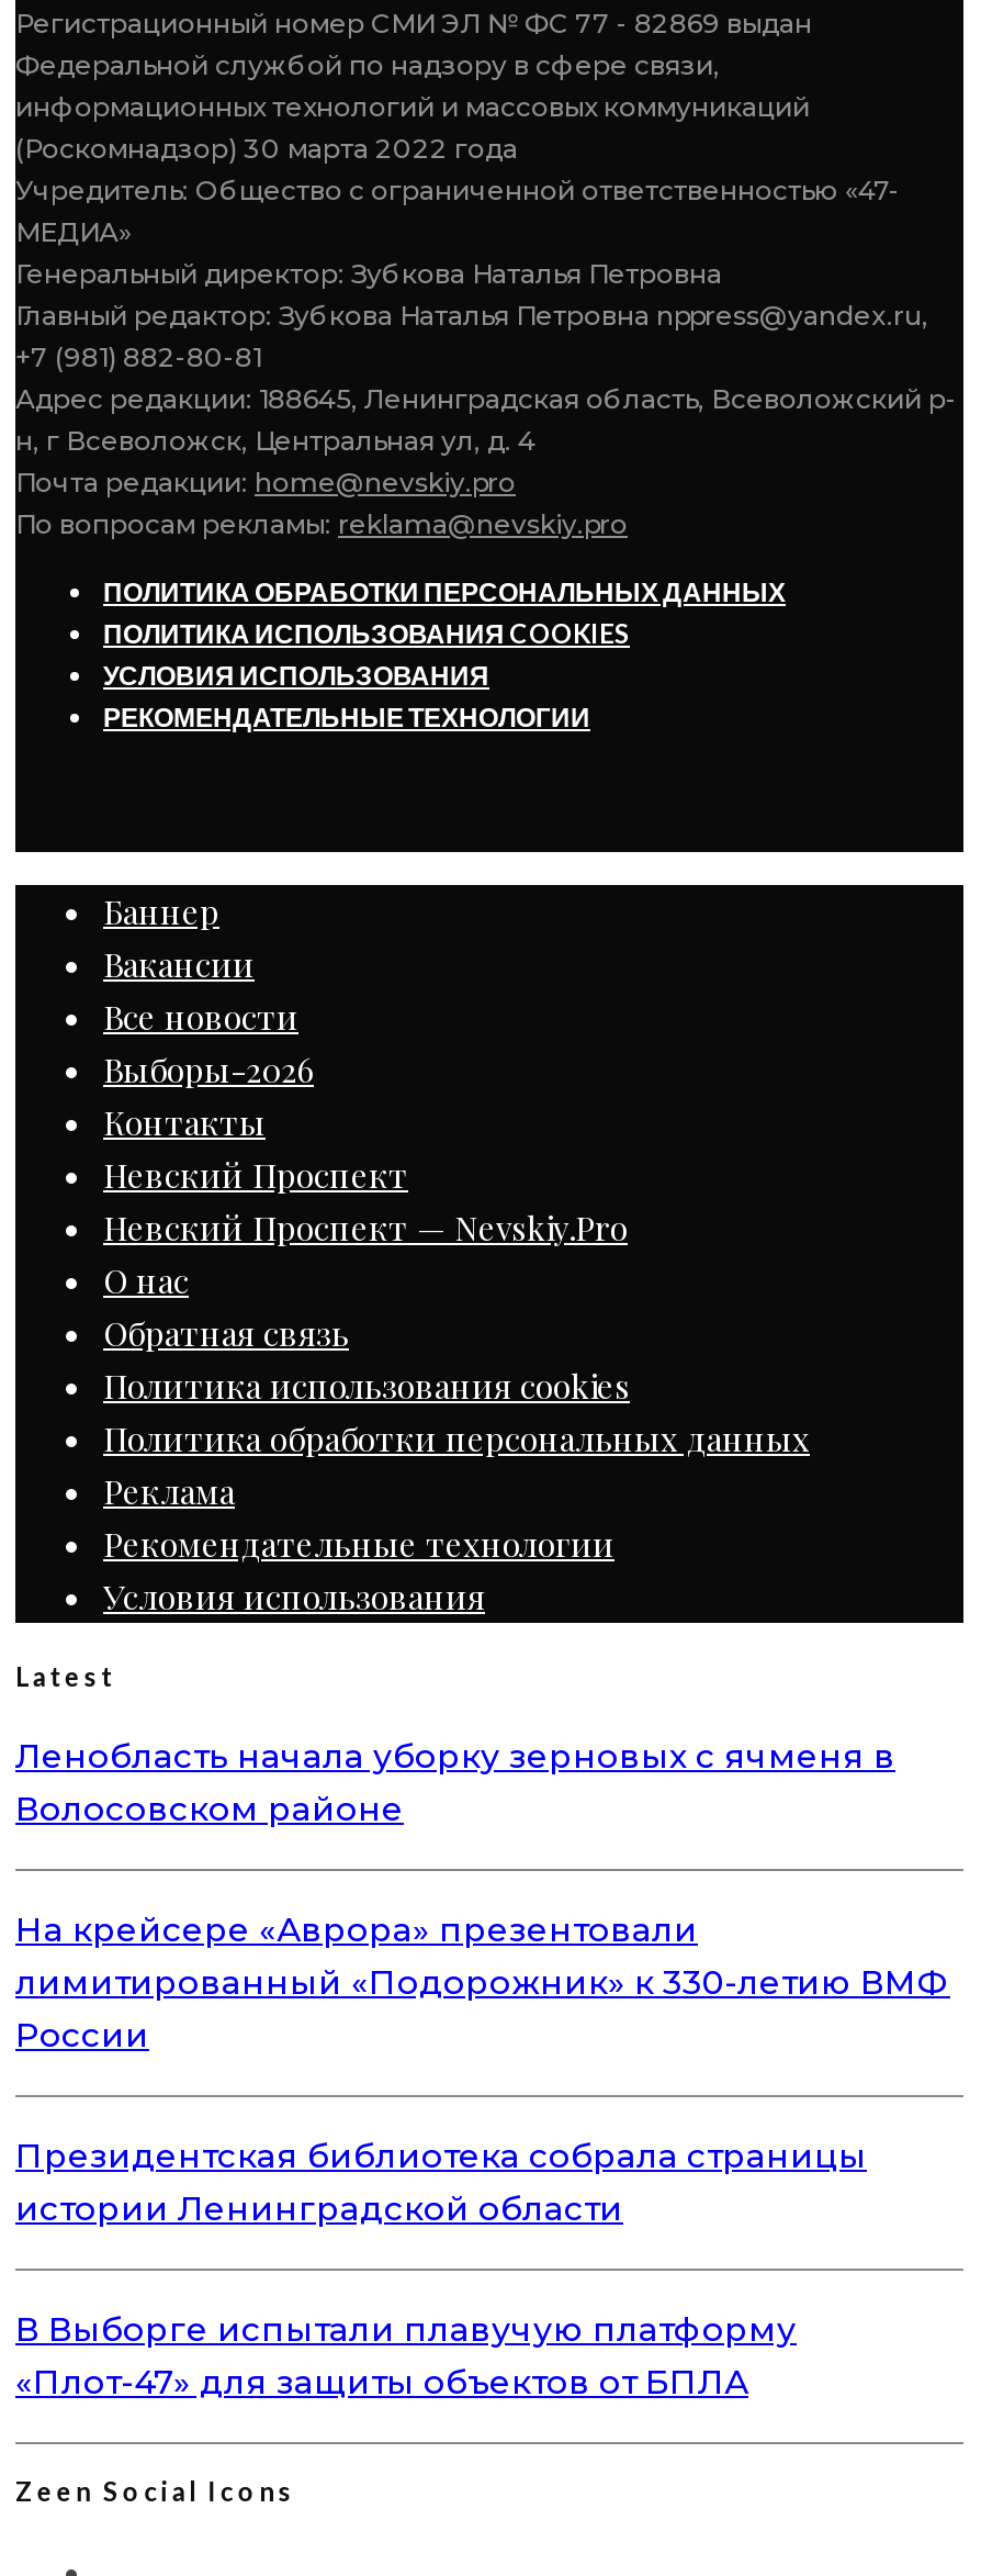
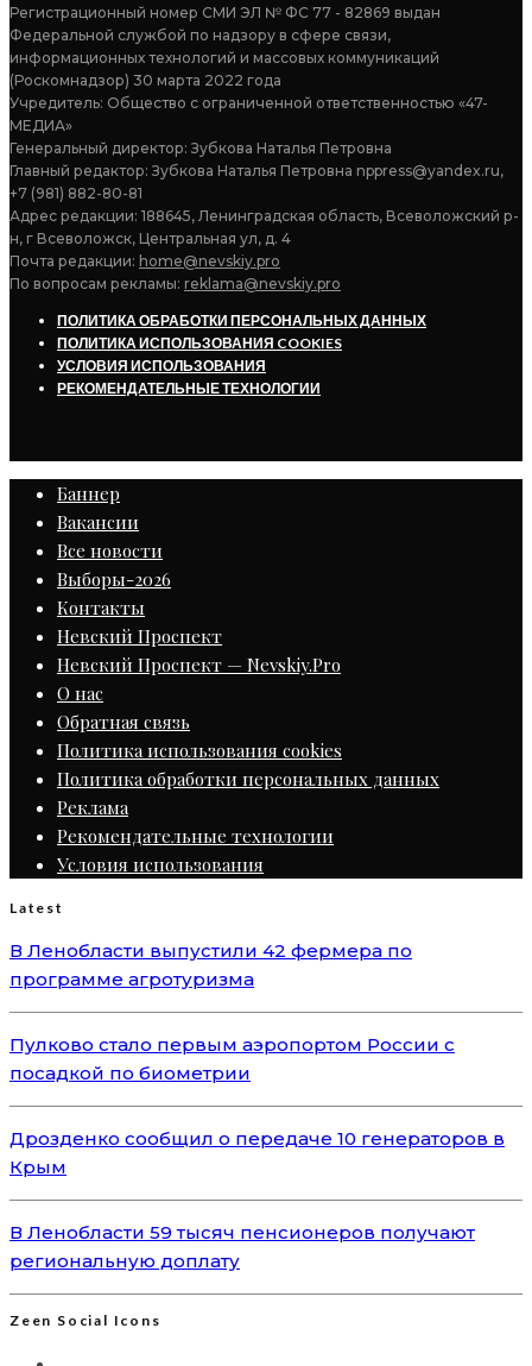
- Ленобласть начала уборку зерновых с ячменя в
- Волосовском районе
+ В Ленобласти выпустили 42 фермера по
+ программе агротуризма

- На крейсере «Аврора» презентовали
- лимитированный «Подорожник» к 330-летию ВМФ
- России
+ Пулково стало первым аэропортом России с
+ посадкой по биометрии

- Президентская библиотека собрала страницы
- истории Ленинградской области
+ Дрозденко сообщил о передаче 10 генераторов в
+ Крым

- В Выборге испытали плавучую платформу
- «Плот-47» для защиты объектов от БПЛА
+ В Ленобласти 59 тысяч пенсионеров получают
+ региональную доплату
